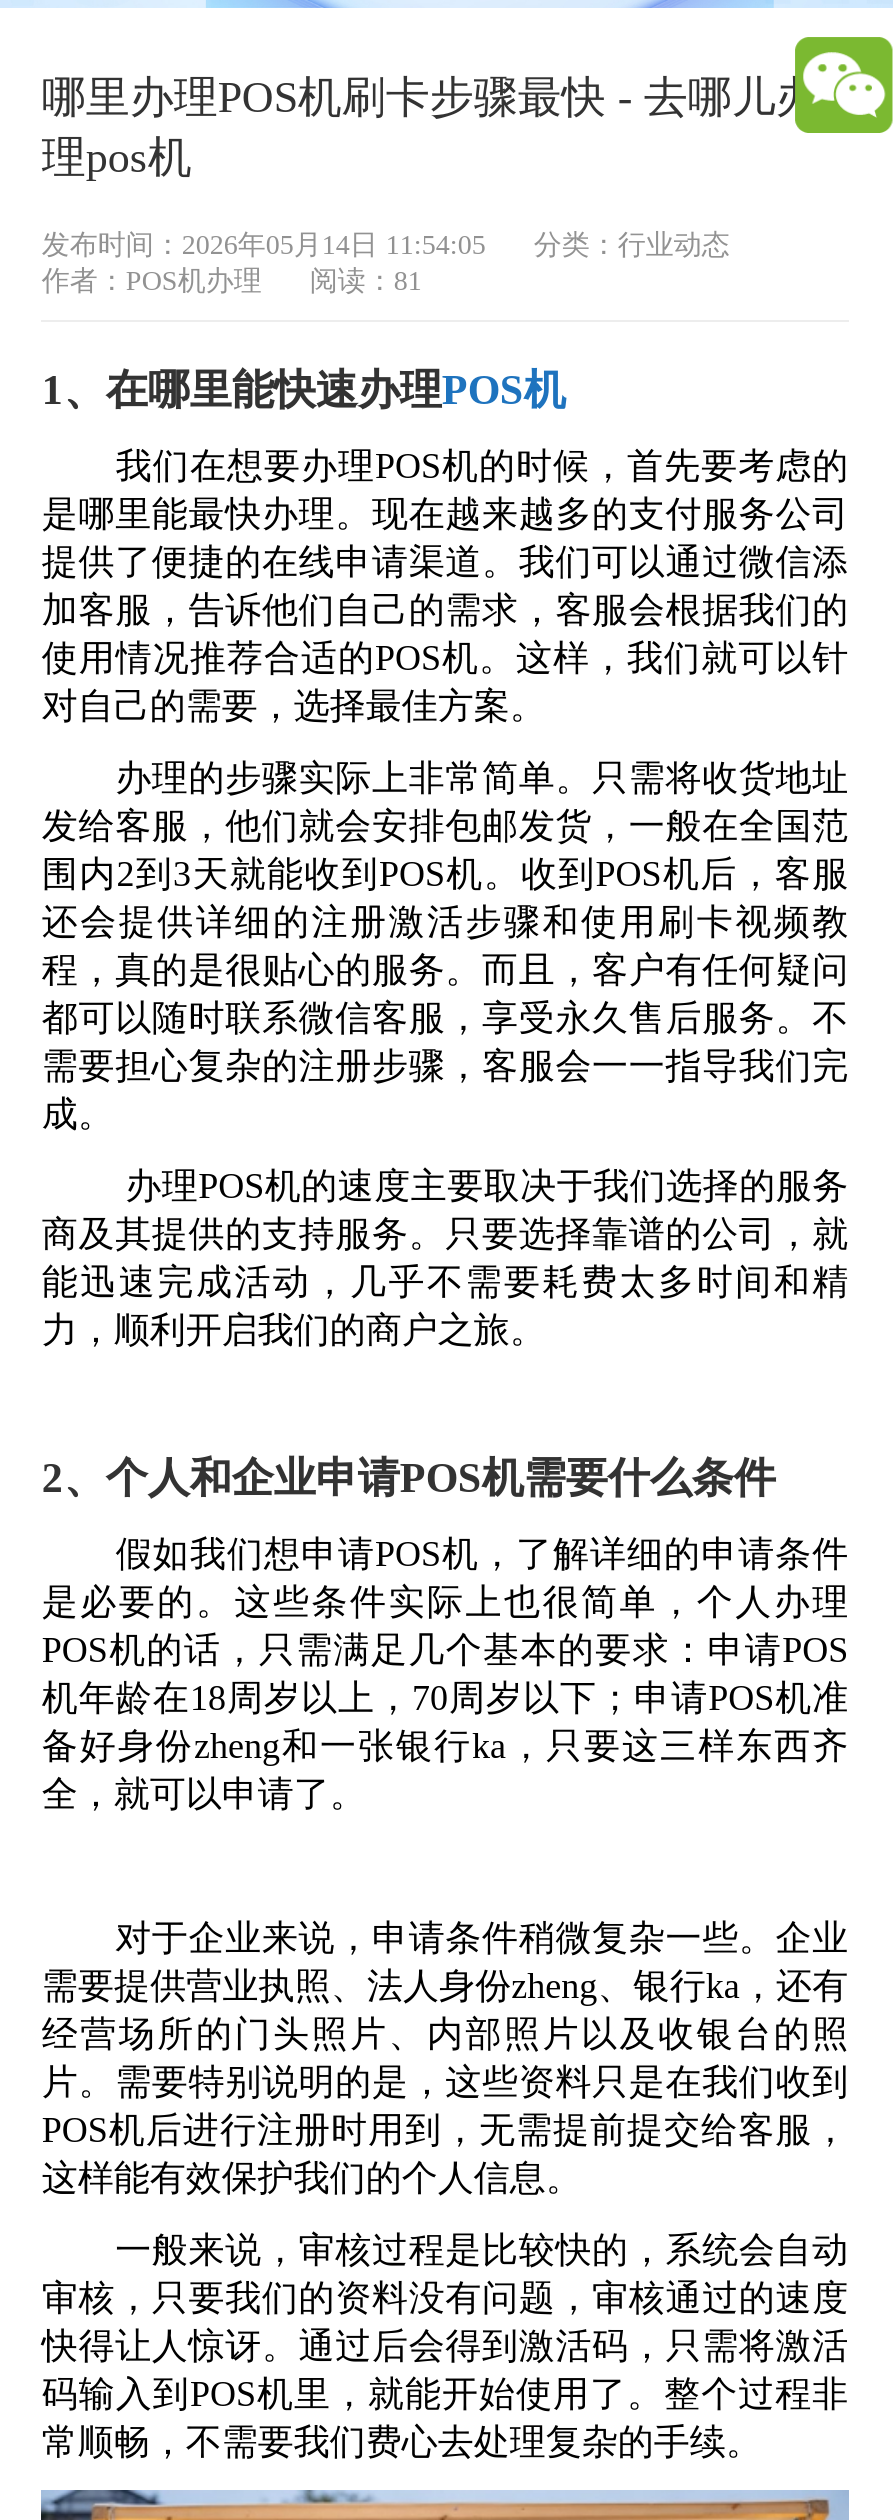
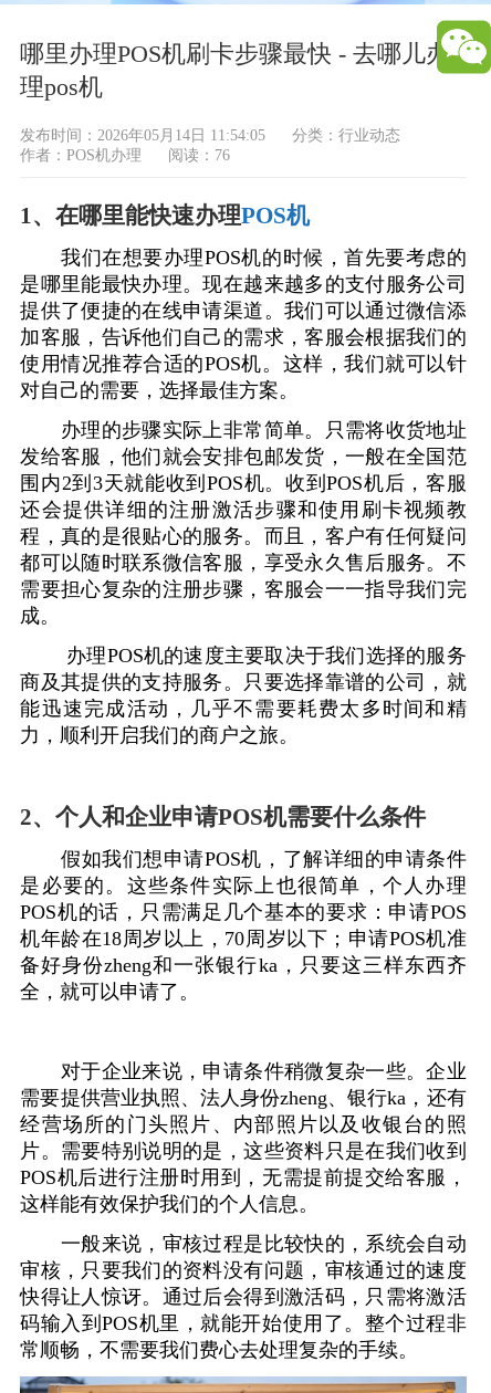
- 作者：POS机办理 阅读：81
+ 作者：POS机办理 阅读：76
